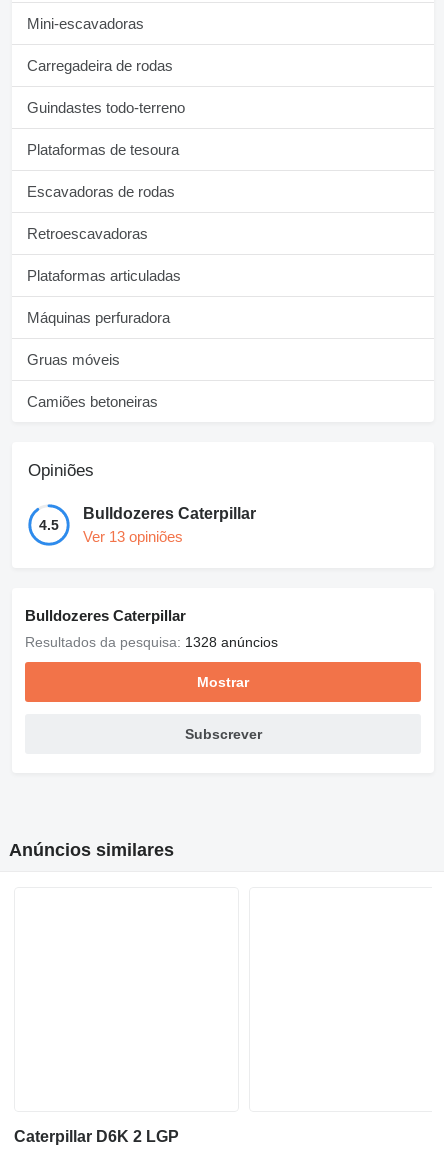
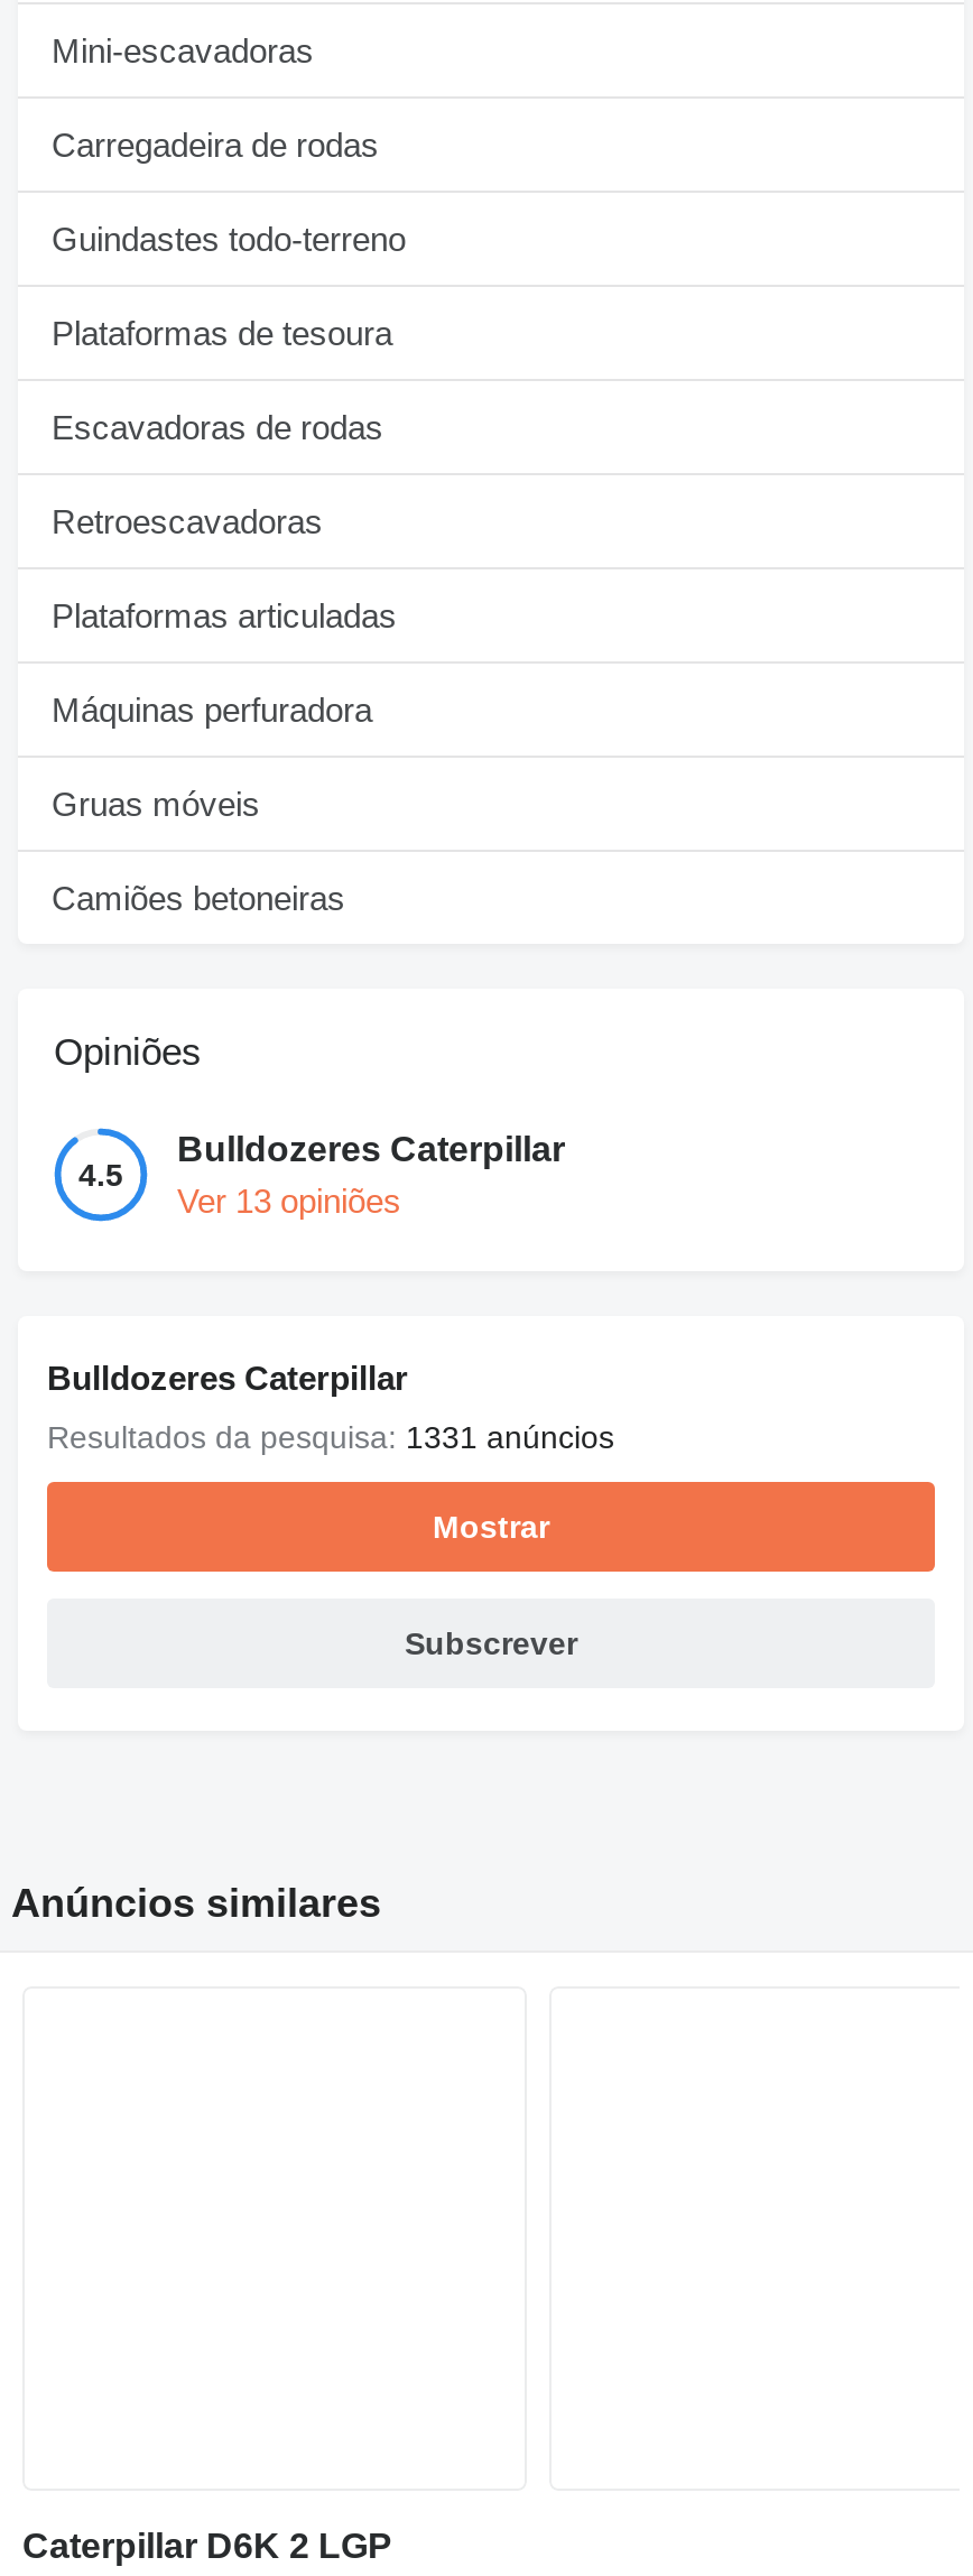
- Resultados da pesquisa: 1328 anúncios
+ Resultados da pesquisa: 1331 anúncios
